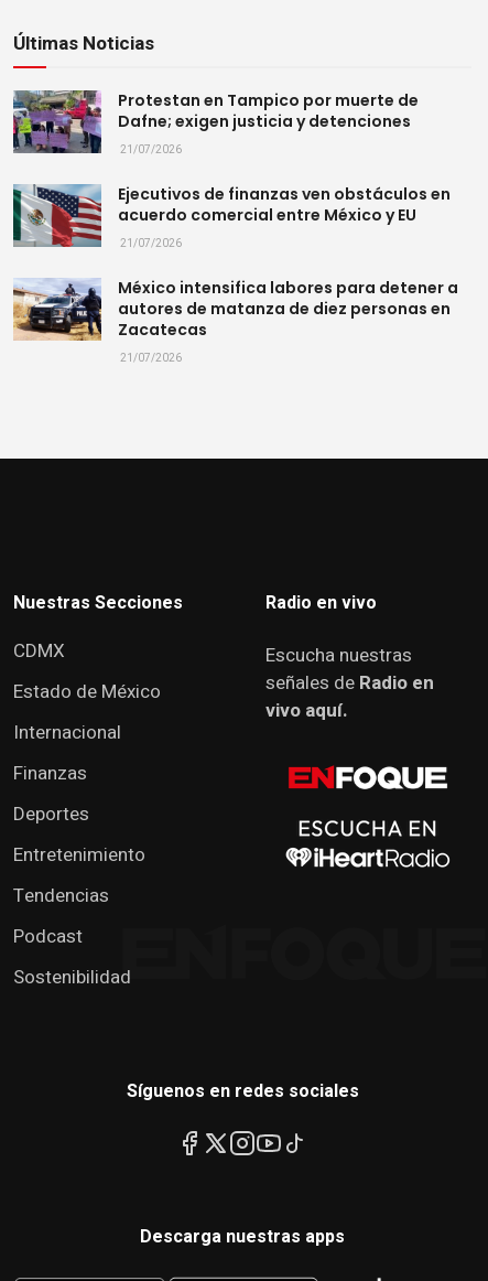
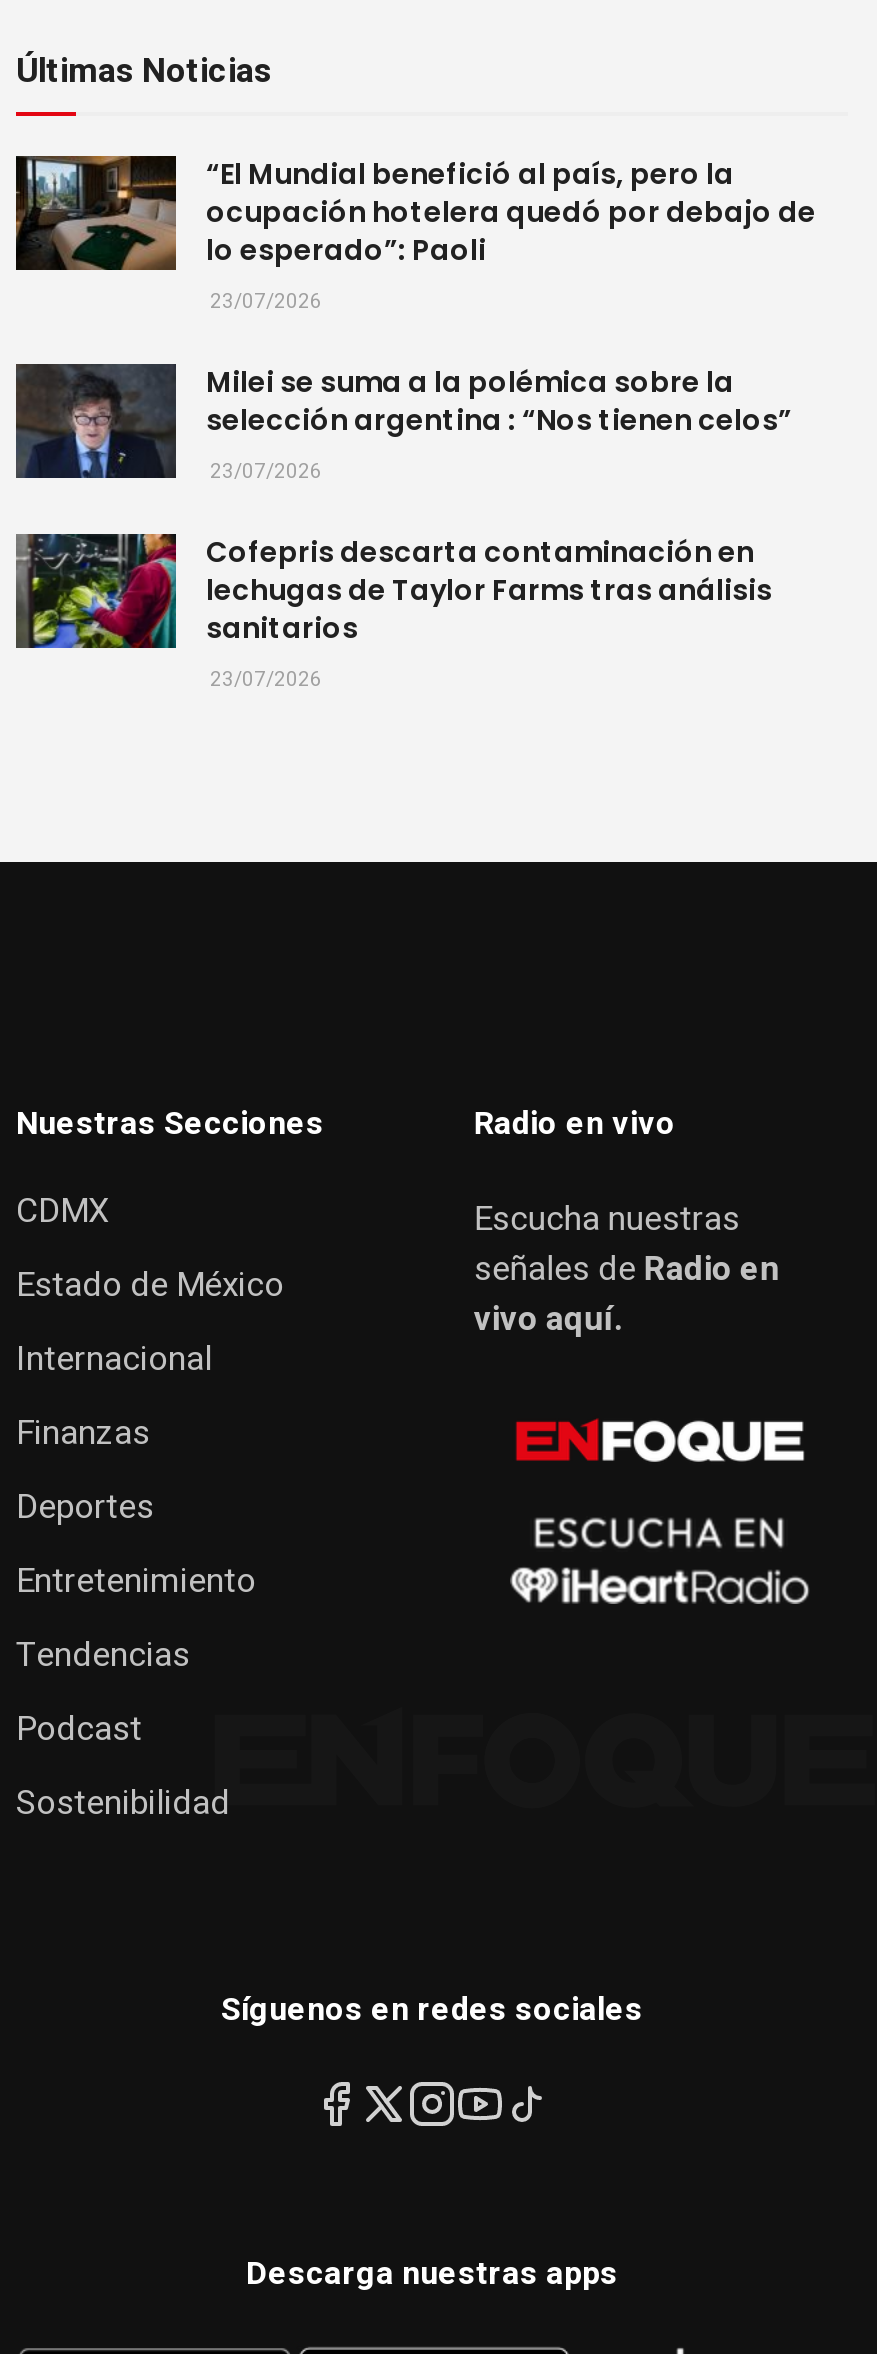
- [image]
- Protestan en Tampico por muerte de
- Dafne; exigen justicia y detenciones
- 21/07/2026
+ [image]
+ “El Mundial benefició al país, pero la
+ ocupación hotelera quedó por debajo de
+ lo esperado”: Paoli
+ 23/07/2026

- [image]
- Ejecutivos de finanzas ven obstáculos en
- acuerdo comercial entre México y EU
- 21/07/2026
+ [image]
+ Milei se suma a la polémica sobre la
+ selección argentina : “Nos tienen celos”
+ 23/07/2026

- [image]
- México intensifica labores para detener a
- autores de matanza de diez personas en
- Zacatecas
- 21/07/2026
+ [image]
+ Cofepris descarta contaminación en
+ lechugas de Taylor Farms tras análisis
+ sanitarios
+ 23/07/2026
